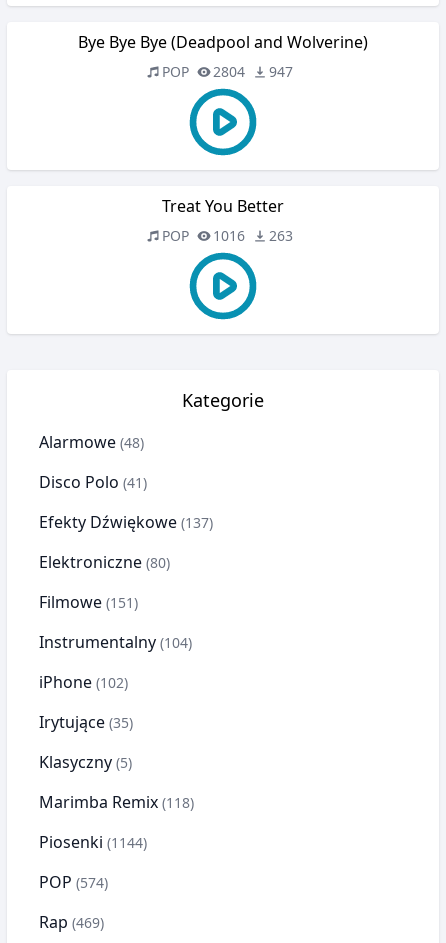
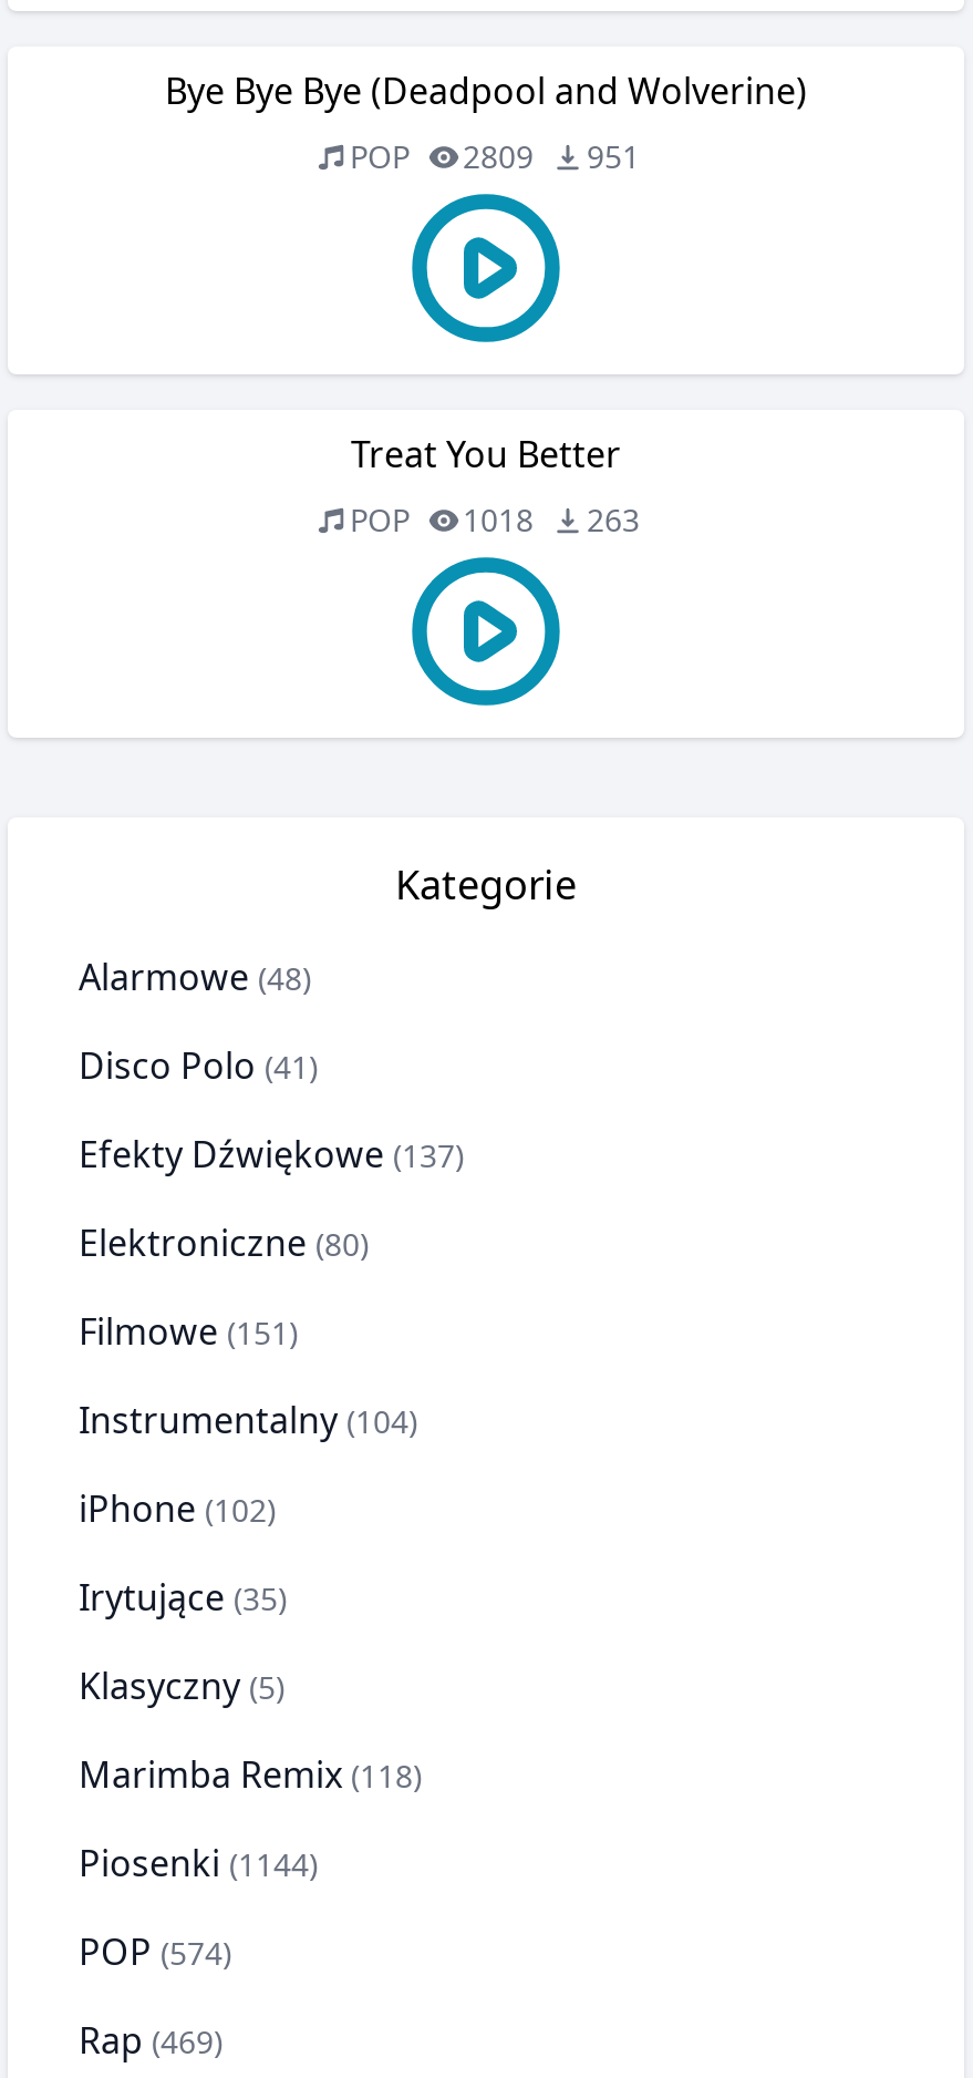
- 2804
+ 2809

- 947
+ 951

- POP 1016 263
+ POP 1018 263
